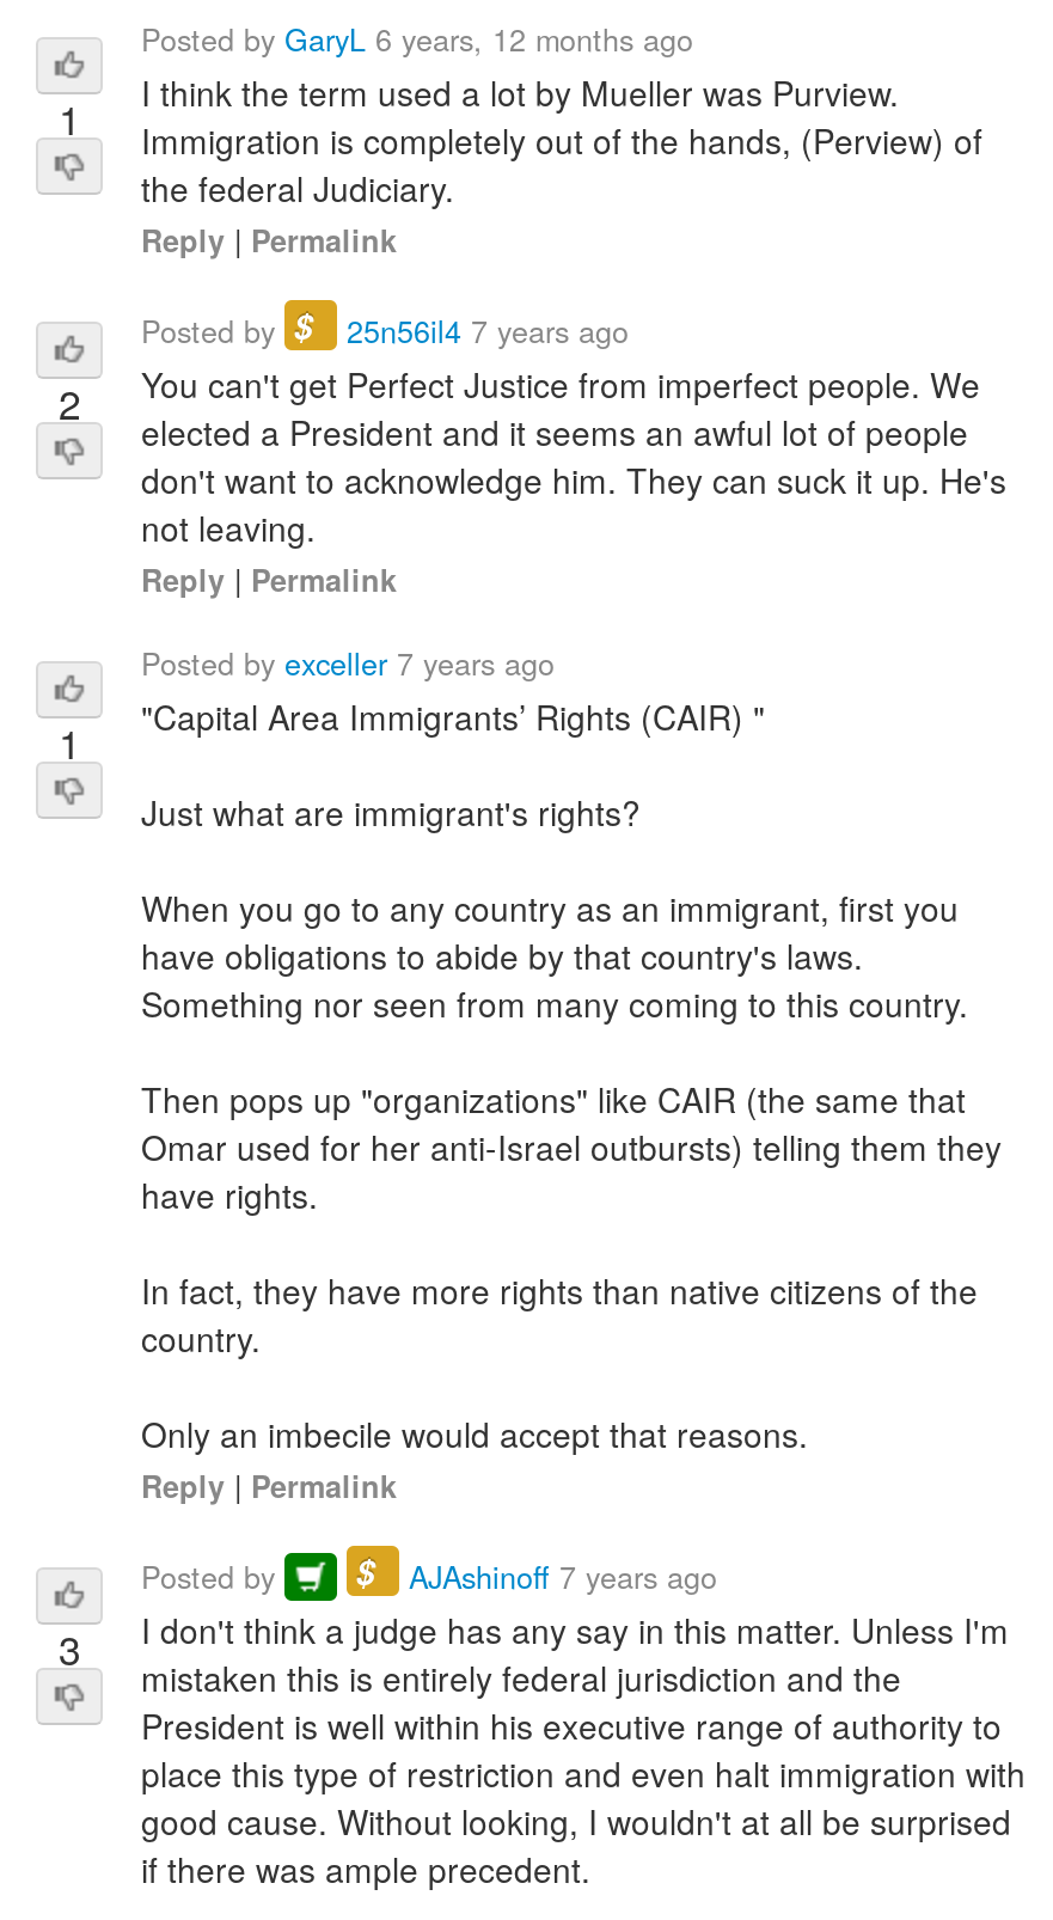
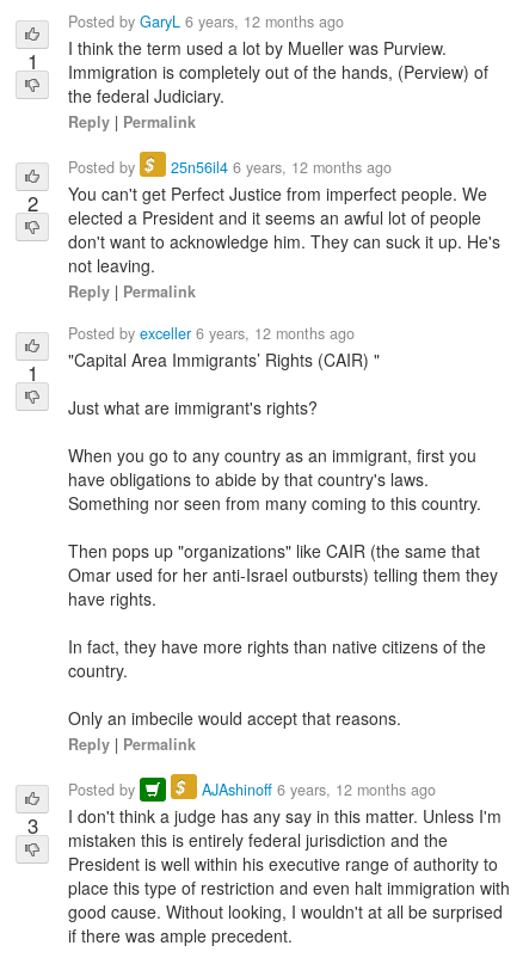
- 25n56il4 7 years ago
+ 25n56il4 6 years, 12 months ago

- Posted by exceller 7 years ago
+ Posted by exceller 6 years, 12 months ago

- AJAshinoff 7 years ago
+ AJAshinoff 6 years, 12 months ago
